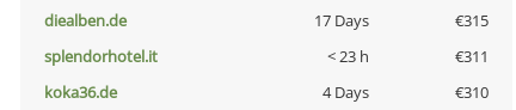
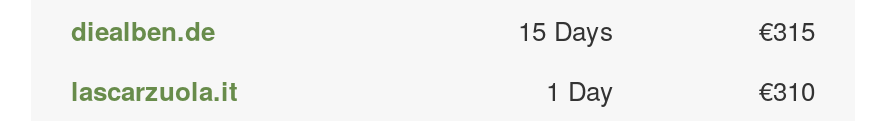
- 17 Days
+ 15 Days

- splendorhotel.it
- < 23 h
- €311
- koka36.de
- 4 Days
+ lascarzuola.it
+ 1 Day
